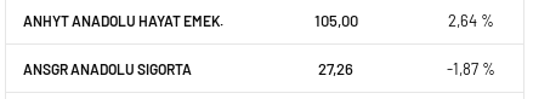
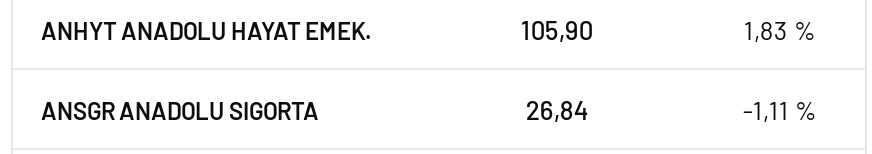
- 105,00
+ 105,90

- 2,64 %
+ 1,83 %

- 27,26
+ 26,84

- -1,87 %
+ -1,11 %
